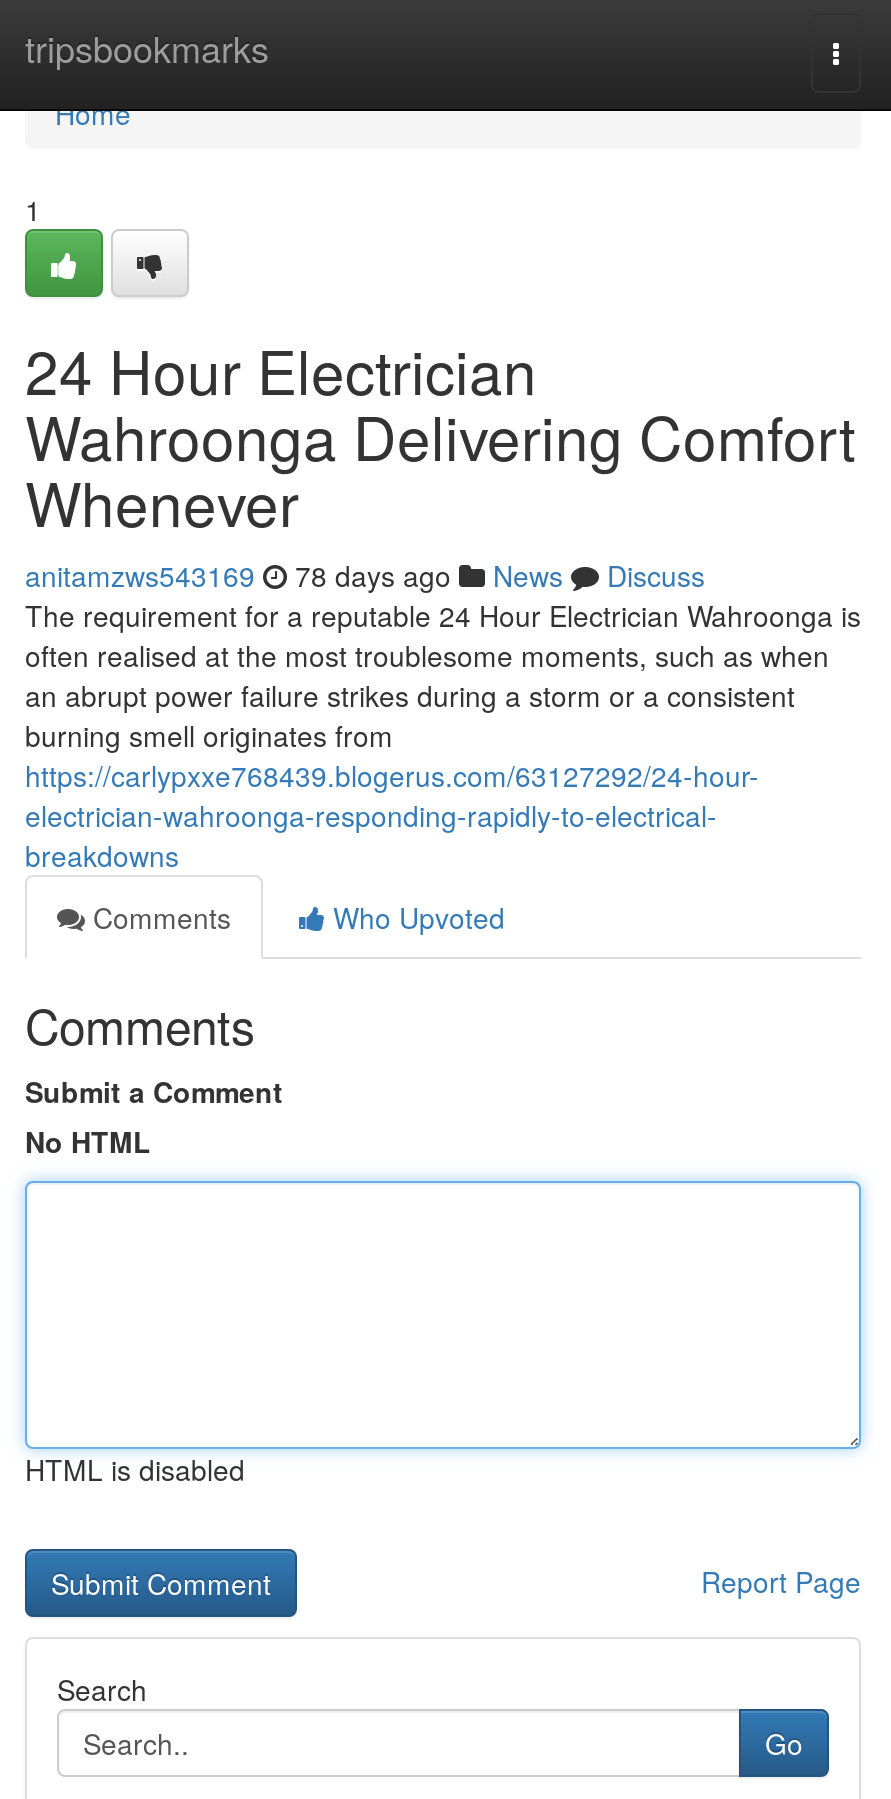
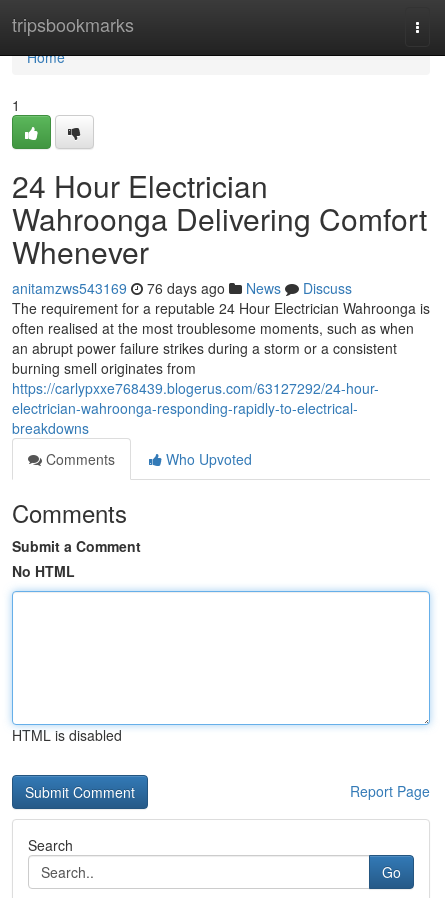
- anitamzws543169 78 days ago News Discuss
+ anitamzws543169 76 days ago News Discuss
